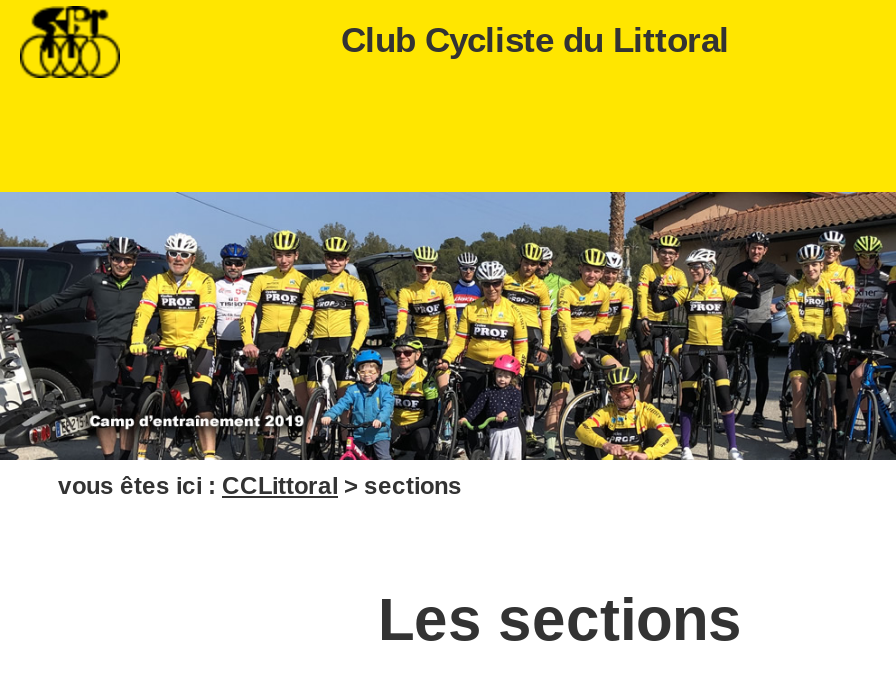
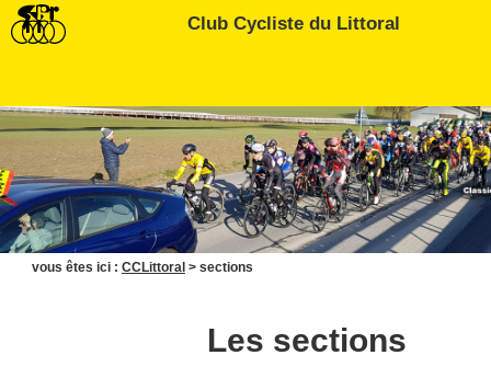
- [image]
+ [image]
